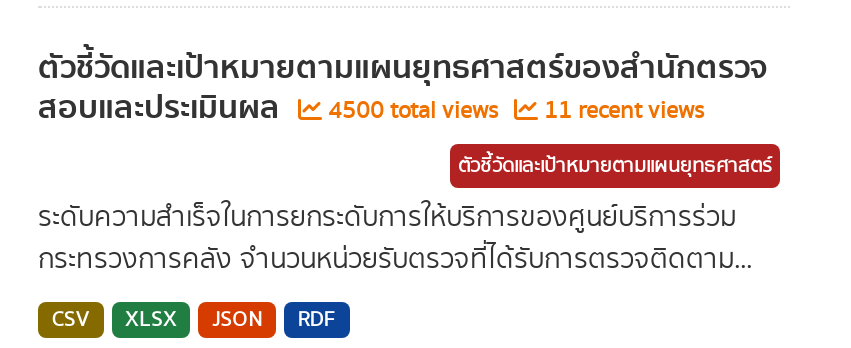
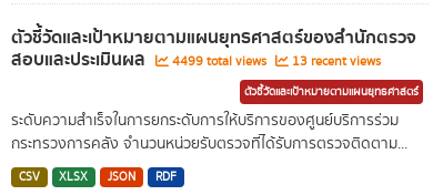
- 4500 total views
+ 4499 total views

- 11 recent views
+ 13 recent views
